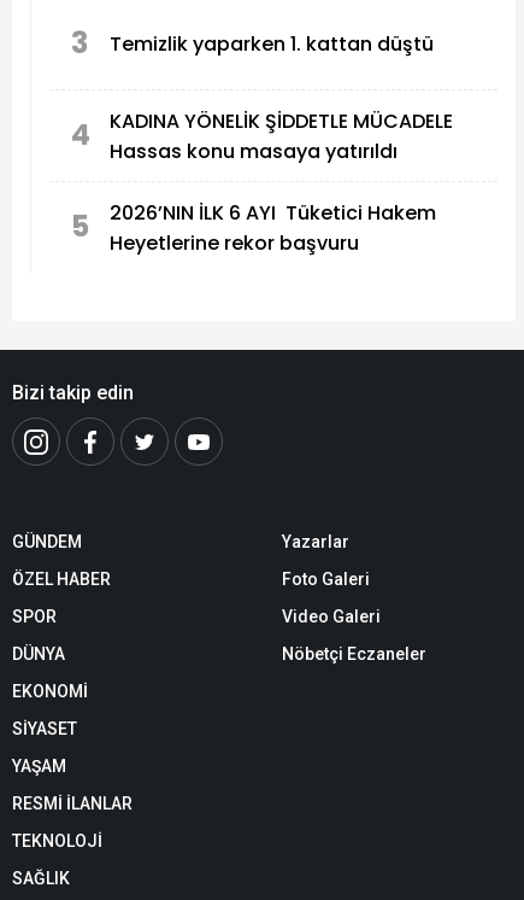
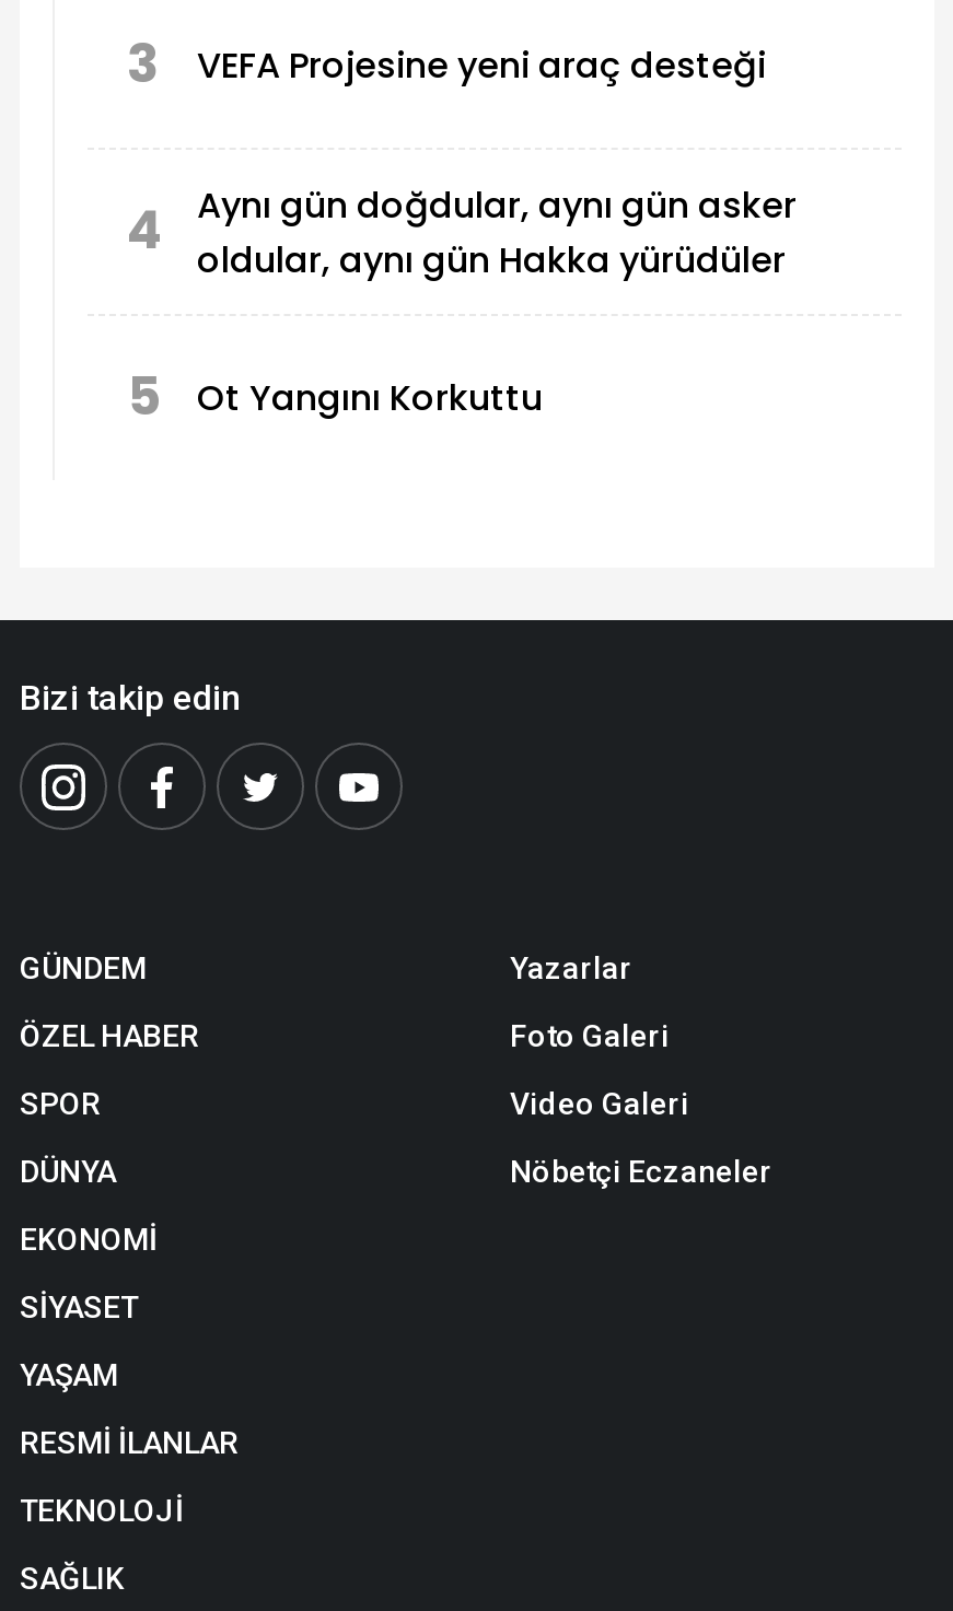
- Temizlik yaparken 1. kattan düştü
+ VEFA Projesine yeni araç desteği

- KADINA YÖNELİK ŞİDDETLE MÜCADELE
- Hassas konu masaya yatırıldı
+ Aynı gün doğdular, aynı gün asker
+ oldular, aynı gün Hakka yürüdüler

- 2026’NIN İLK 6 AYI Tüketici Hakem
- Heyetlerine rekor başvuru
+ Ot Yangını Korkuttu
